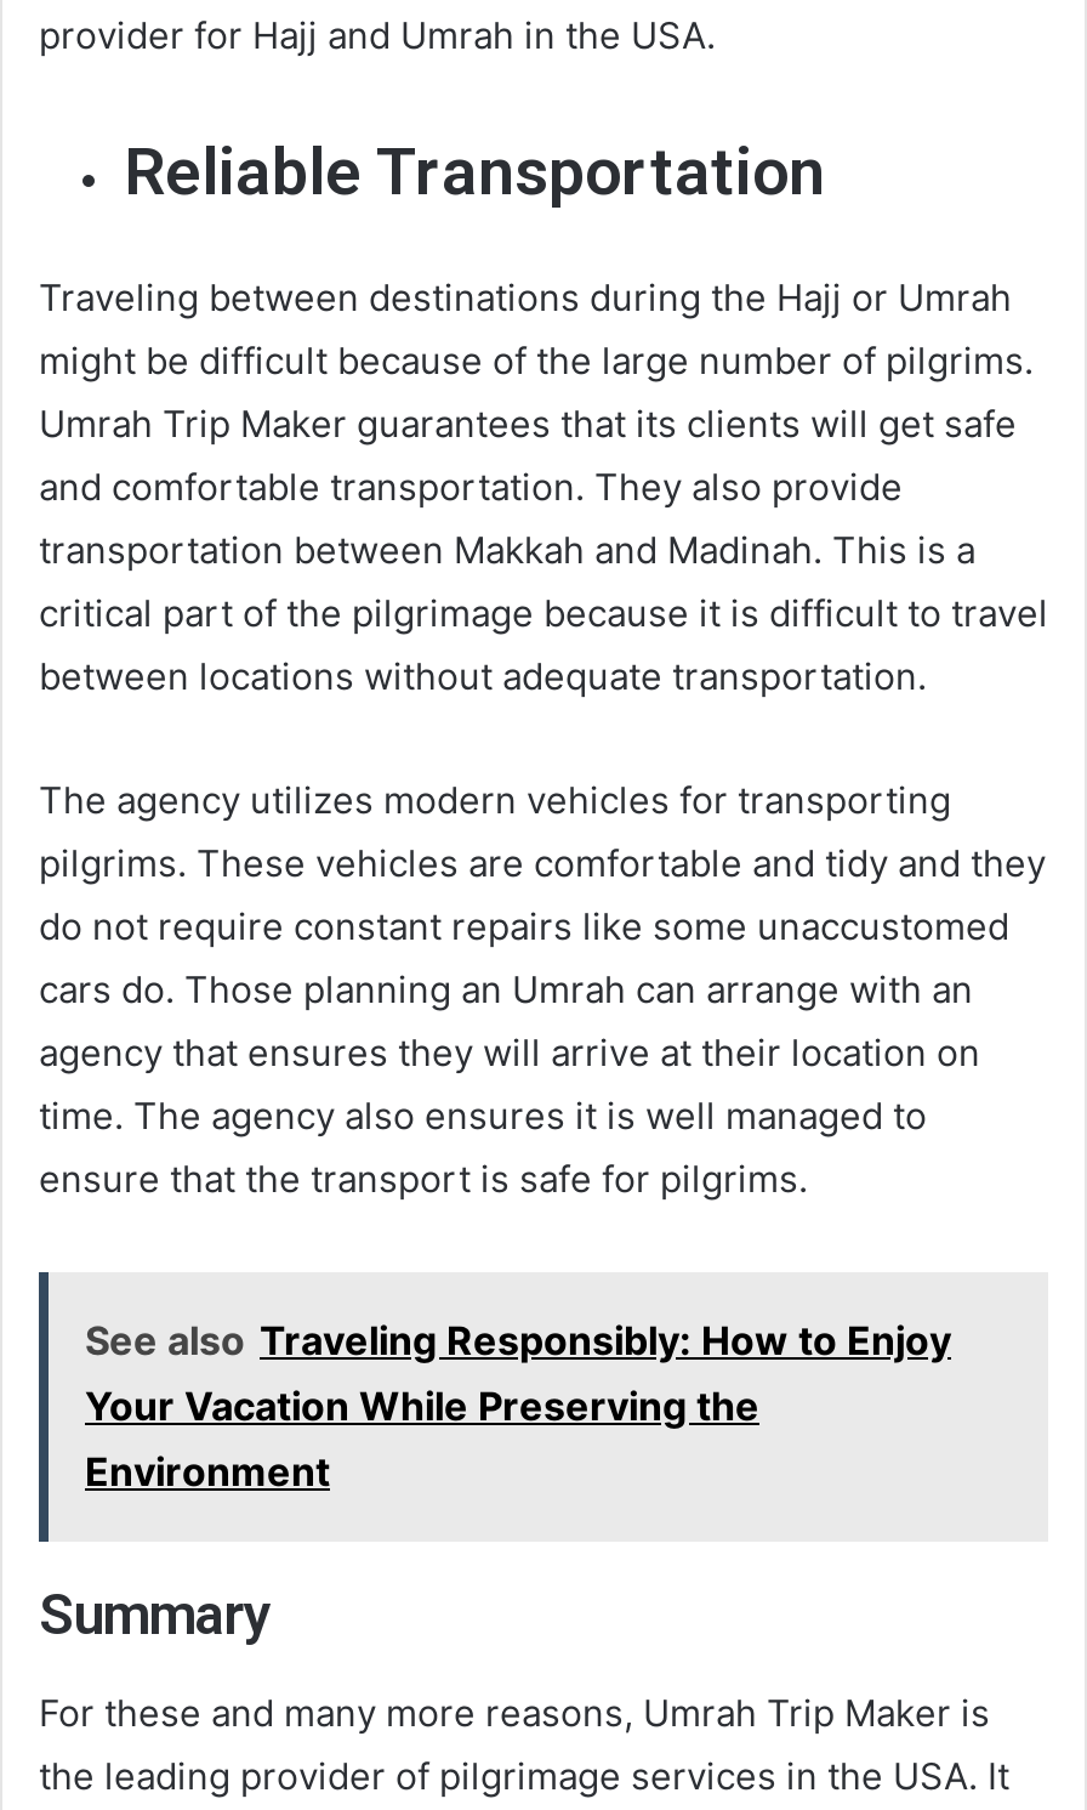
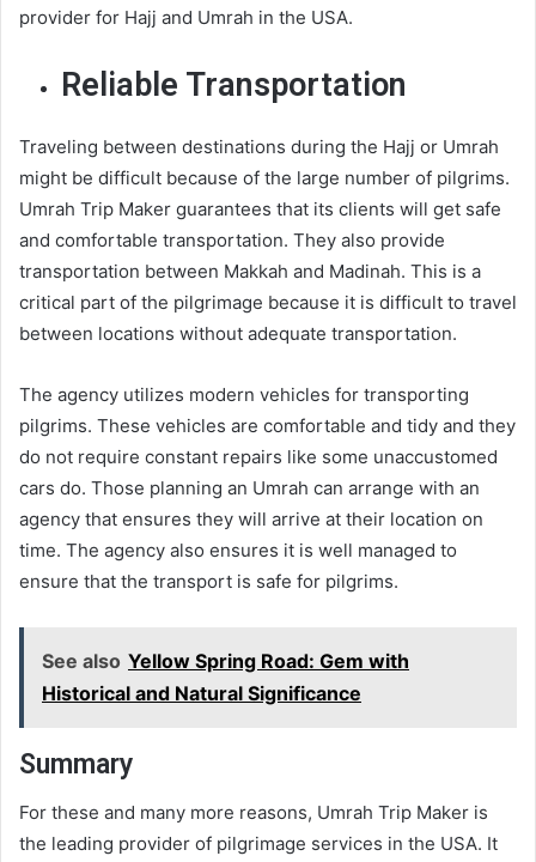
- See also Traveling Responsibly: How to Enjoy
- Your Vacation While Preserving the
- Environment
+ See also Yellow Spring Road: Gem with
+ Historical and Natural Significance
